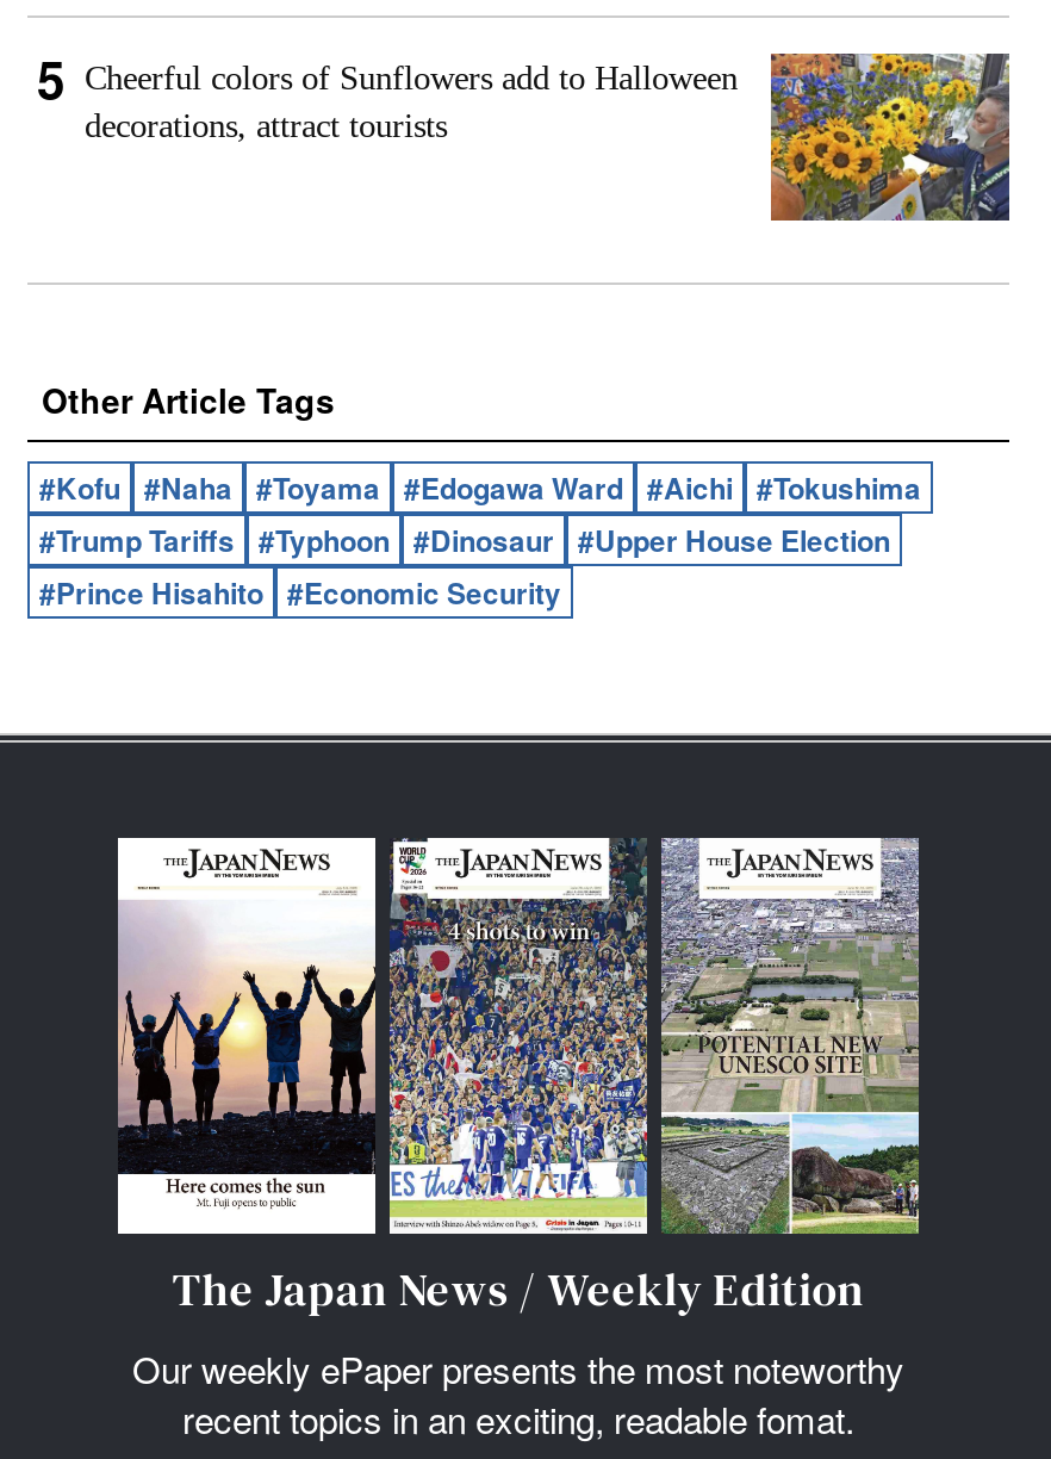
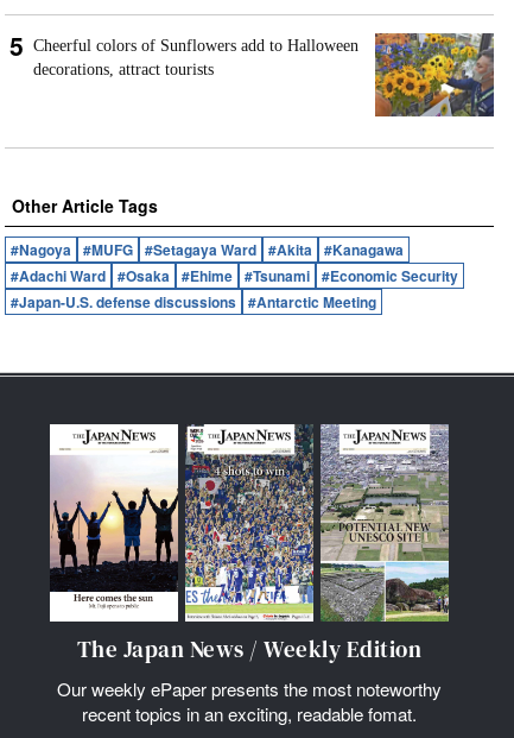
- #Kofu #Naha #Toyama #Edogawa Ward #Aichi #Tokushima
- #Trump Tariffs #Typhoon #Dinosaur #Upper House Election
- #Prince Hisahito #Economic Security
+ #Nagoya #MUFG #Setagaya Ward #Akita #Kanagawa
+ #Adachi Ward #Osaka #Ehime #Tsunami #Economic Security
+ #Japan-U.S. defense discussions #Antarctic Meeting
